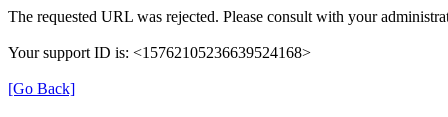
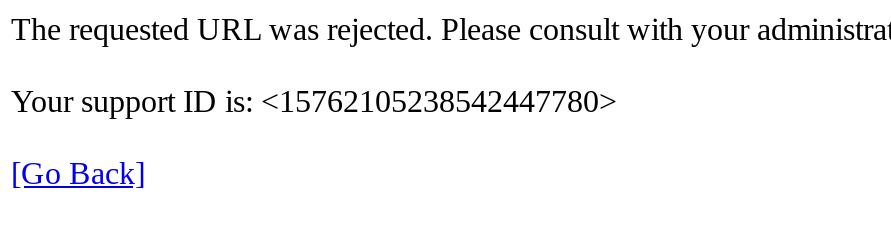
- Your support ID is: <15762105236639524168>
+ Your support ID is: <15762105238542447780>
